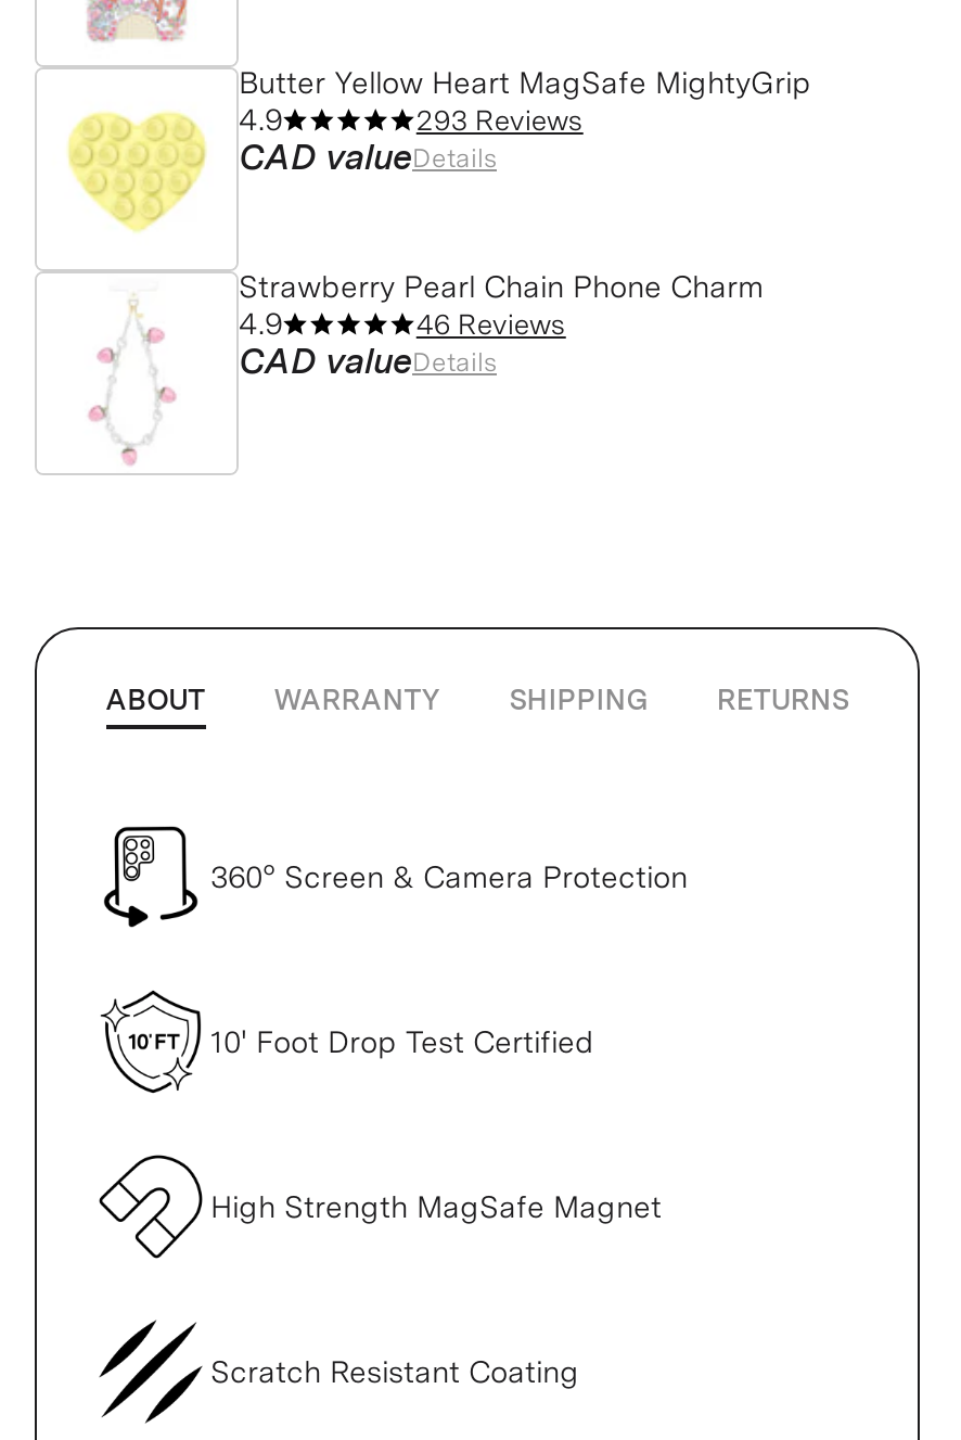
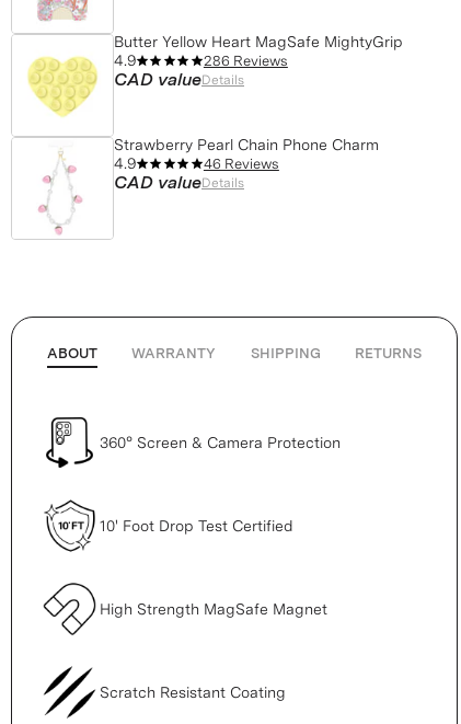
- 293 Reviews
+ 286 Reviews
